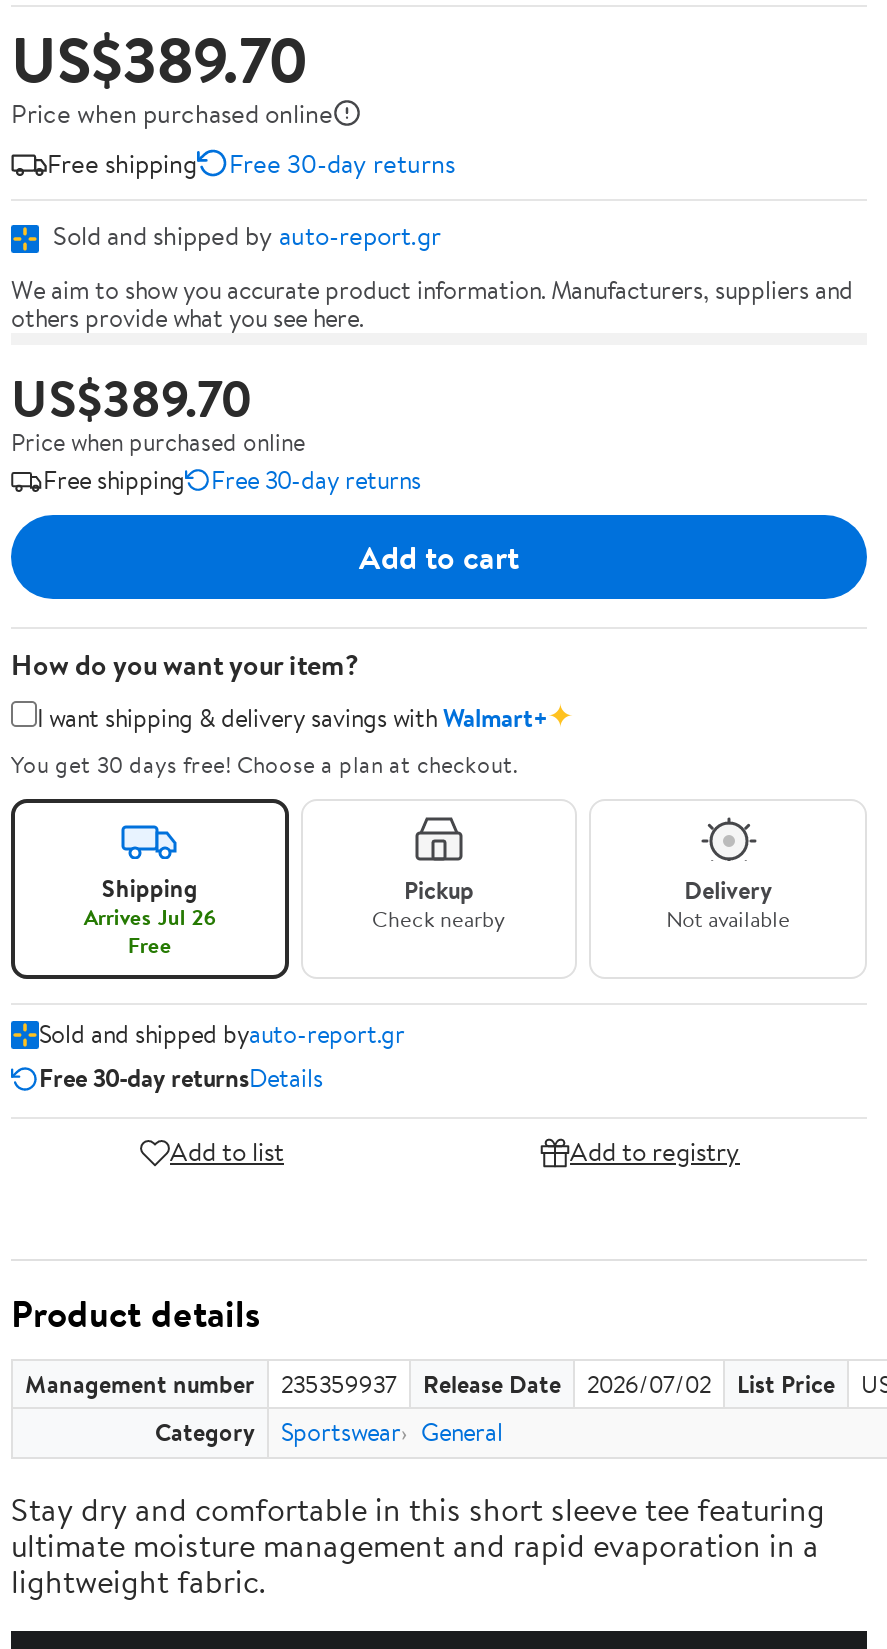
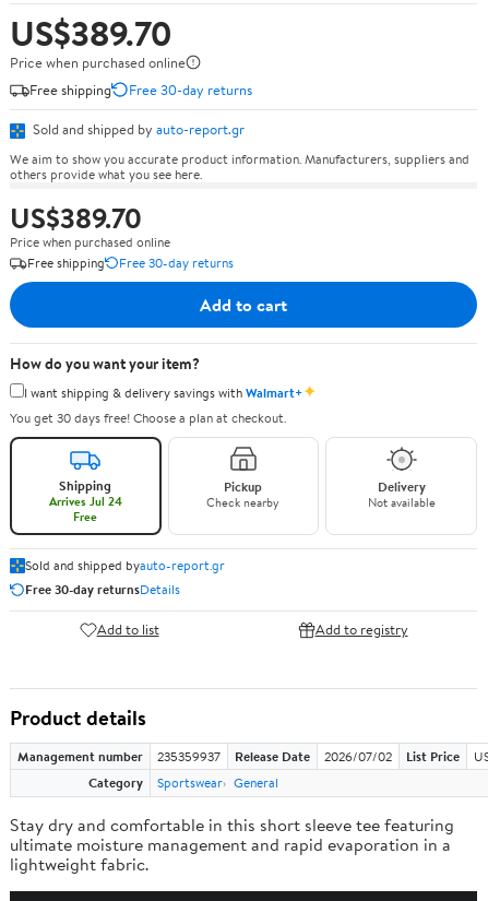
- Arrives Jul 26
+ Arrives Jul 24
